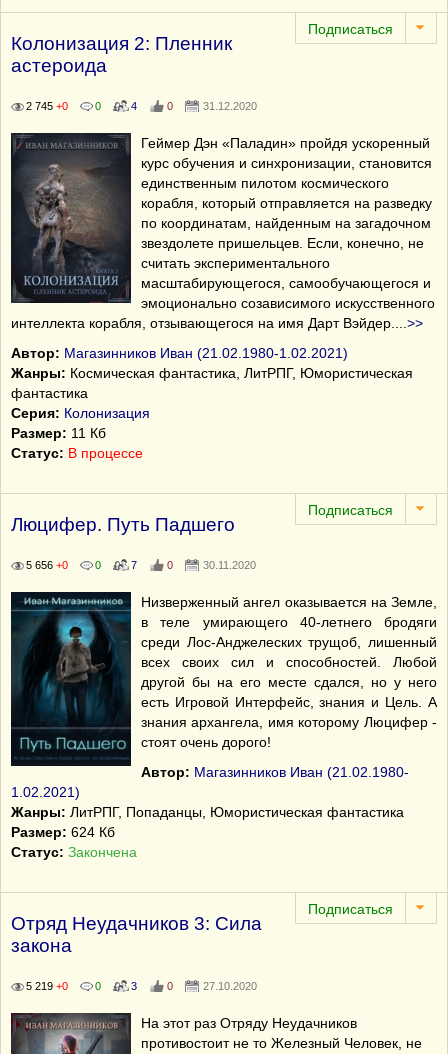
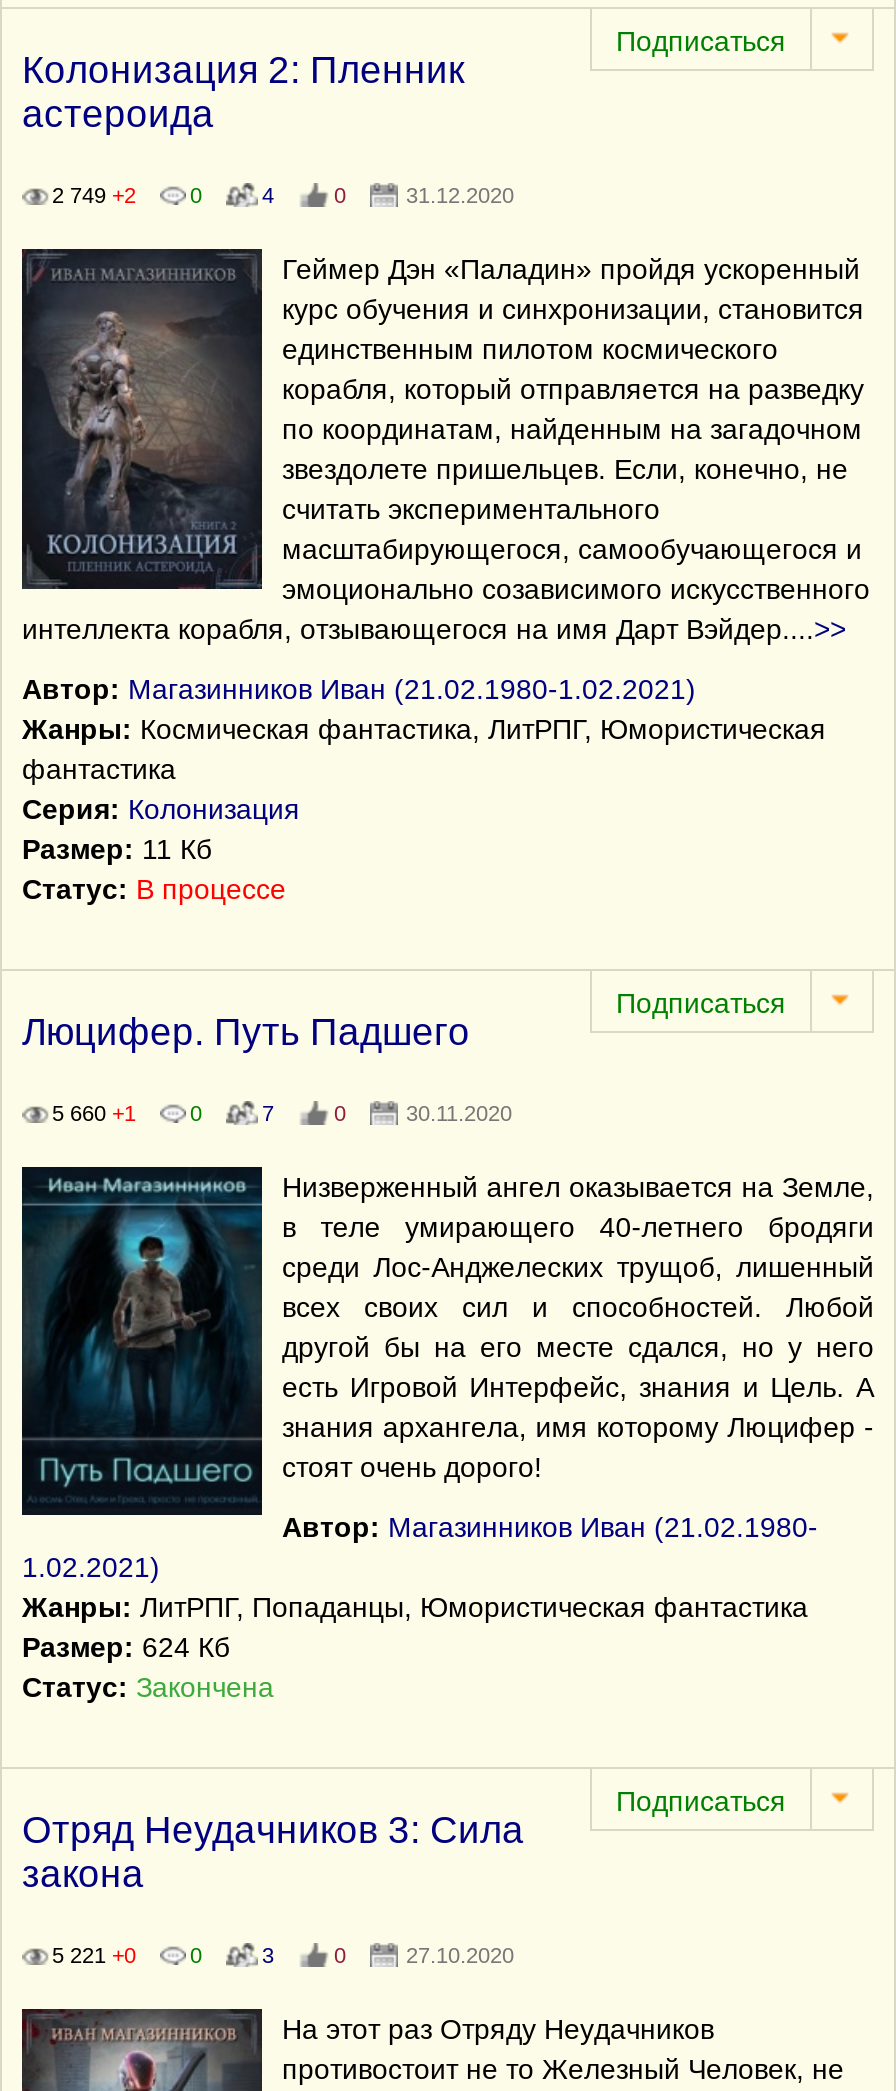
- 2 745 +0
+ 2 749 +2

- 5 656 +0
+ 5 660 +1

- 5 219 +0
+ 5 221 +0
